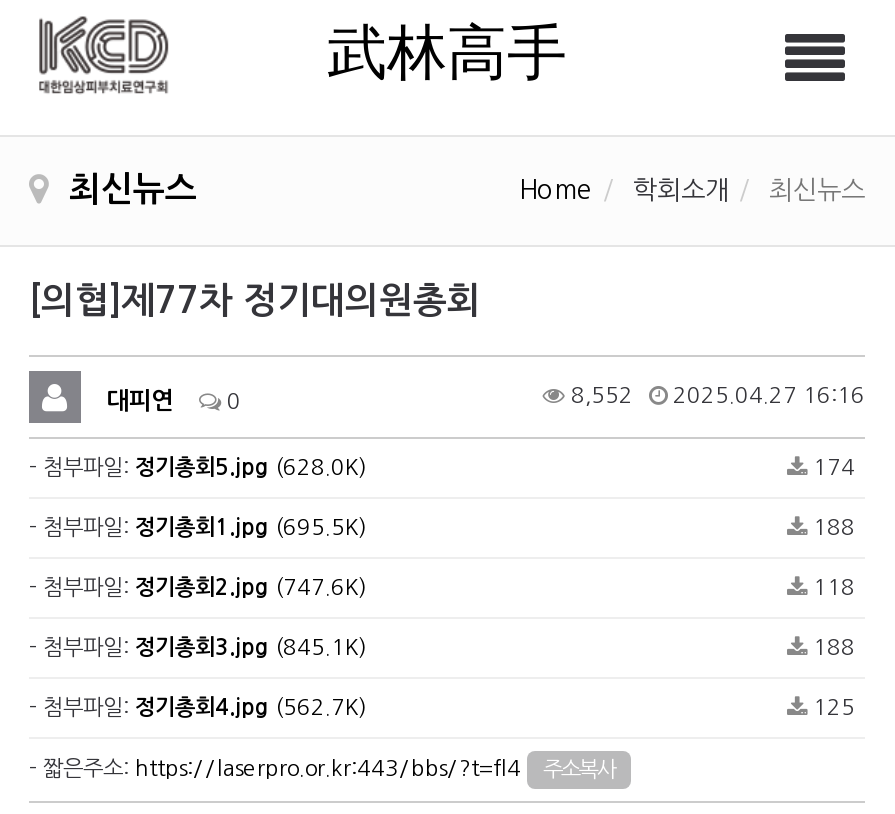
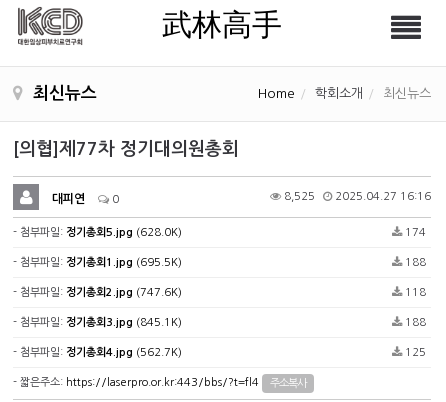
- 8,552 2025.04.27 16:16
+ 8,525 2025.04.27 16:16
